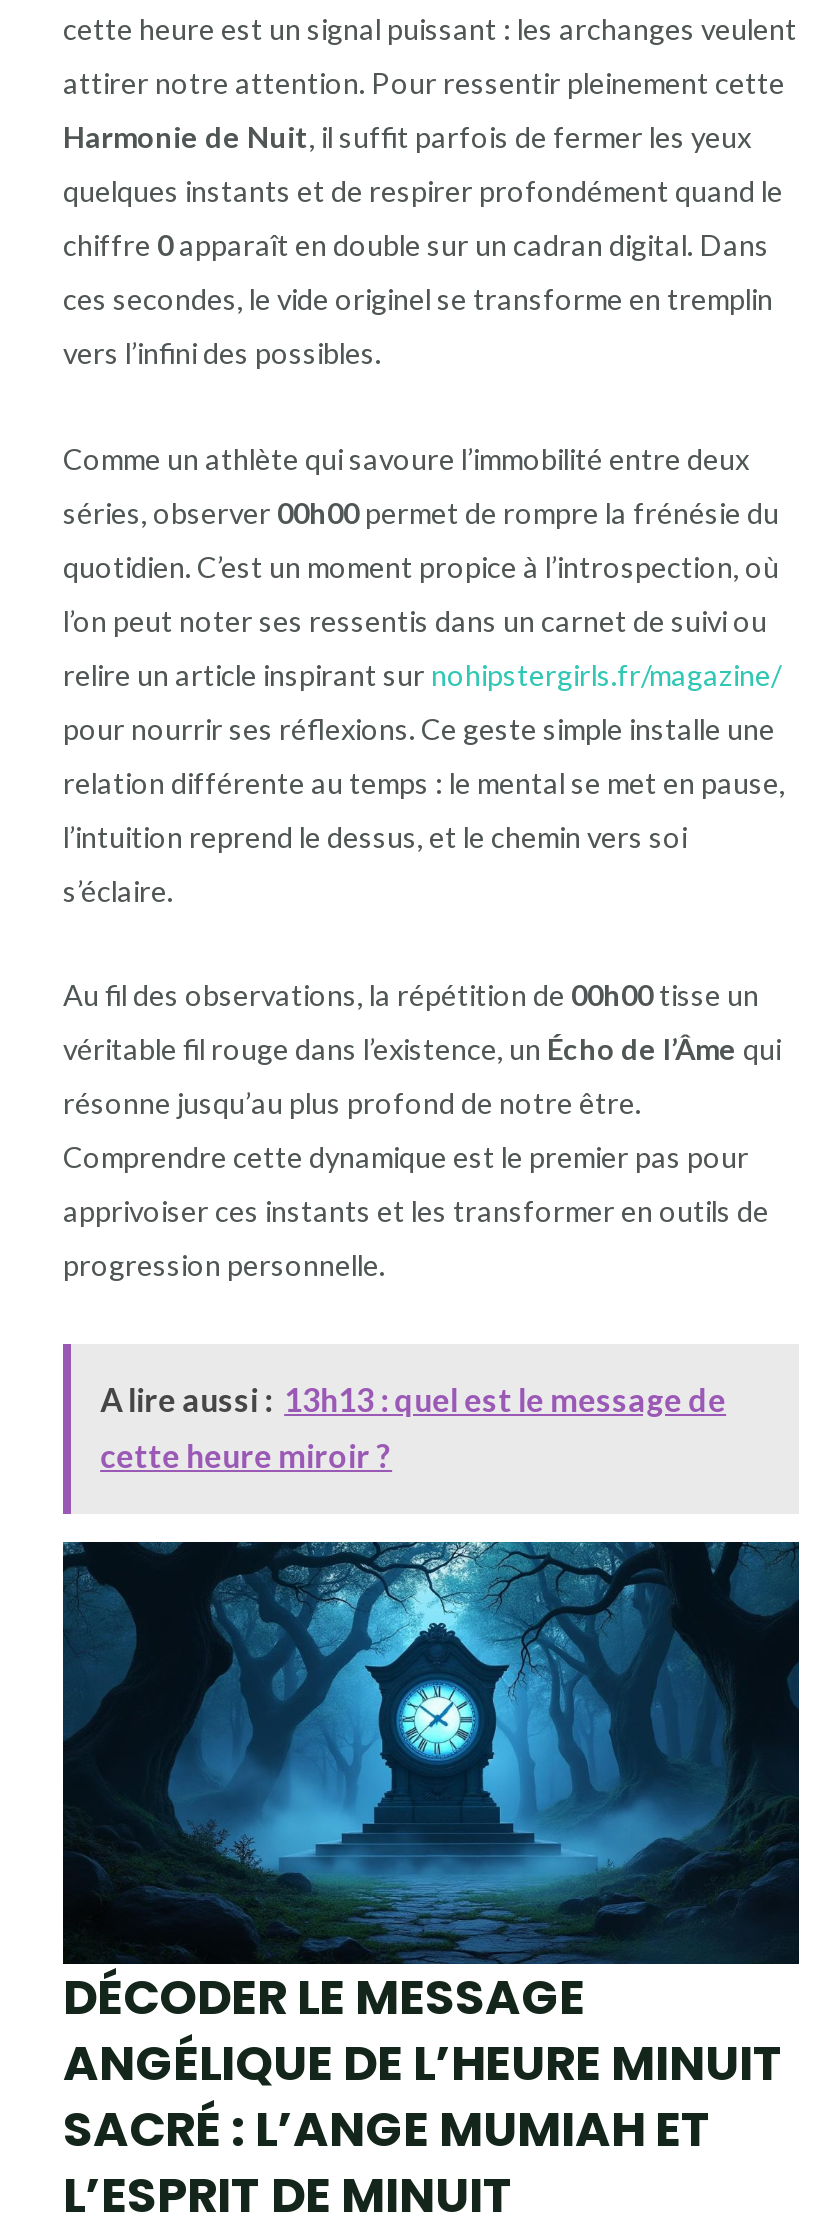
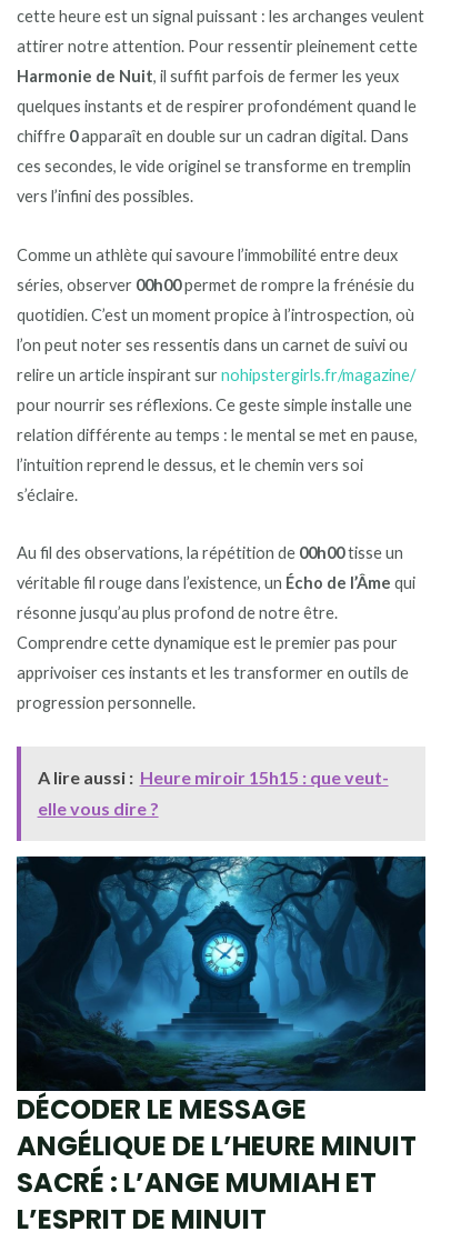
- A lire aussi : 13h13 : quel est le message de
+ A lire aussi : Heure miroir 15h15 : que veut-

- cette heure miroir ?
+ elle vous dire ?
